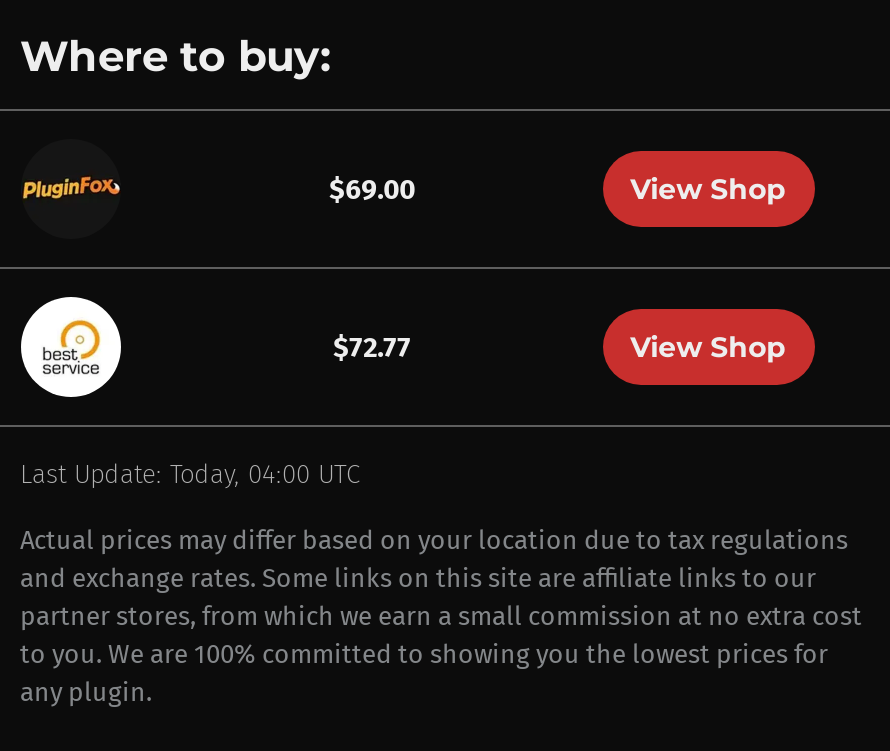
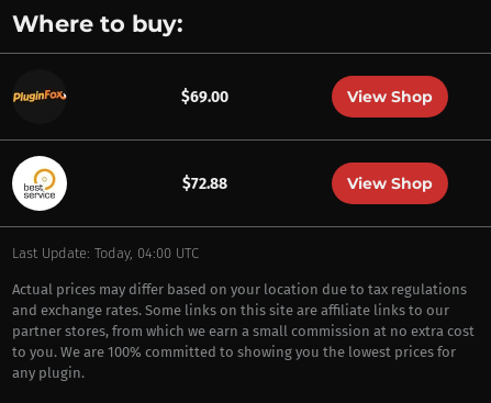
- $72.77
+ $72.88
